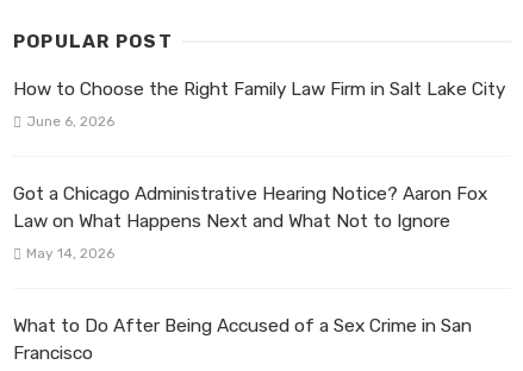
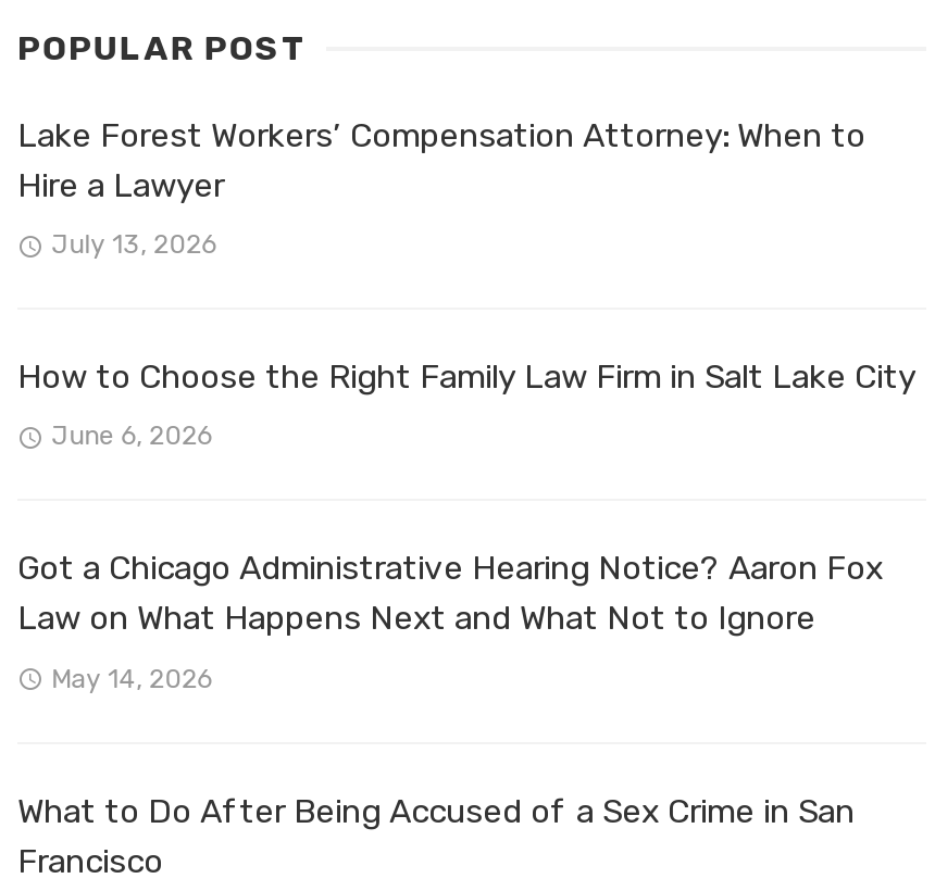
+ Lake Forest Workers’ Compensation Attorney: When to
+ Hire a Lawyer
+ July 13, 2026
